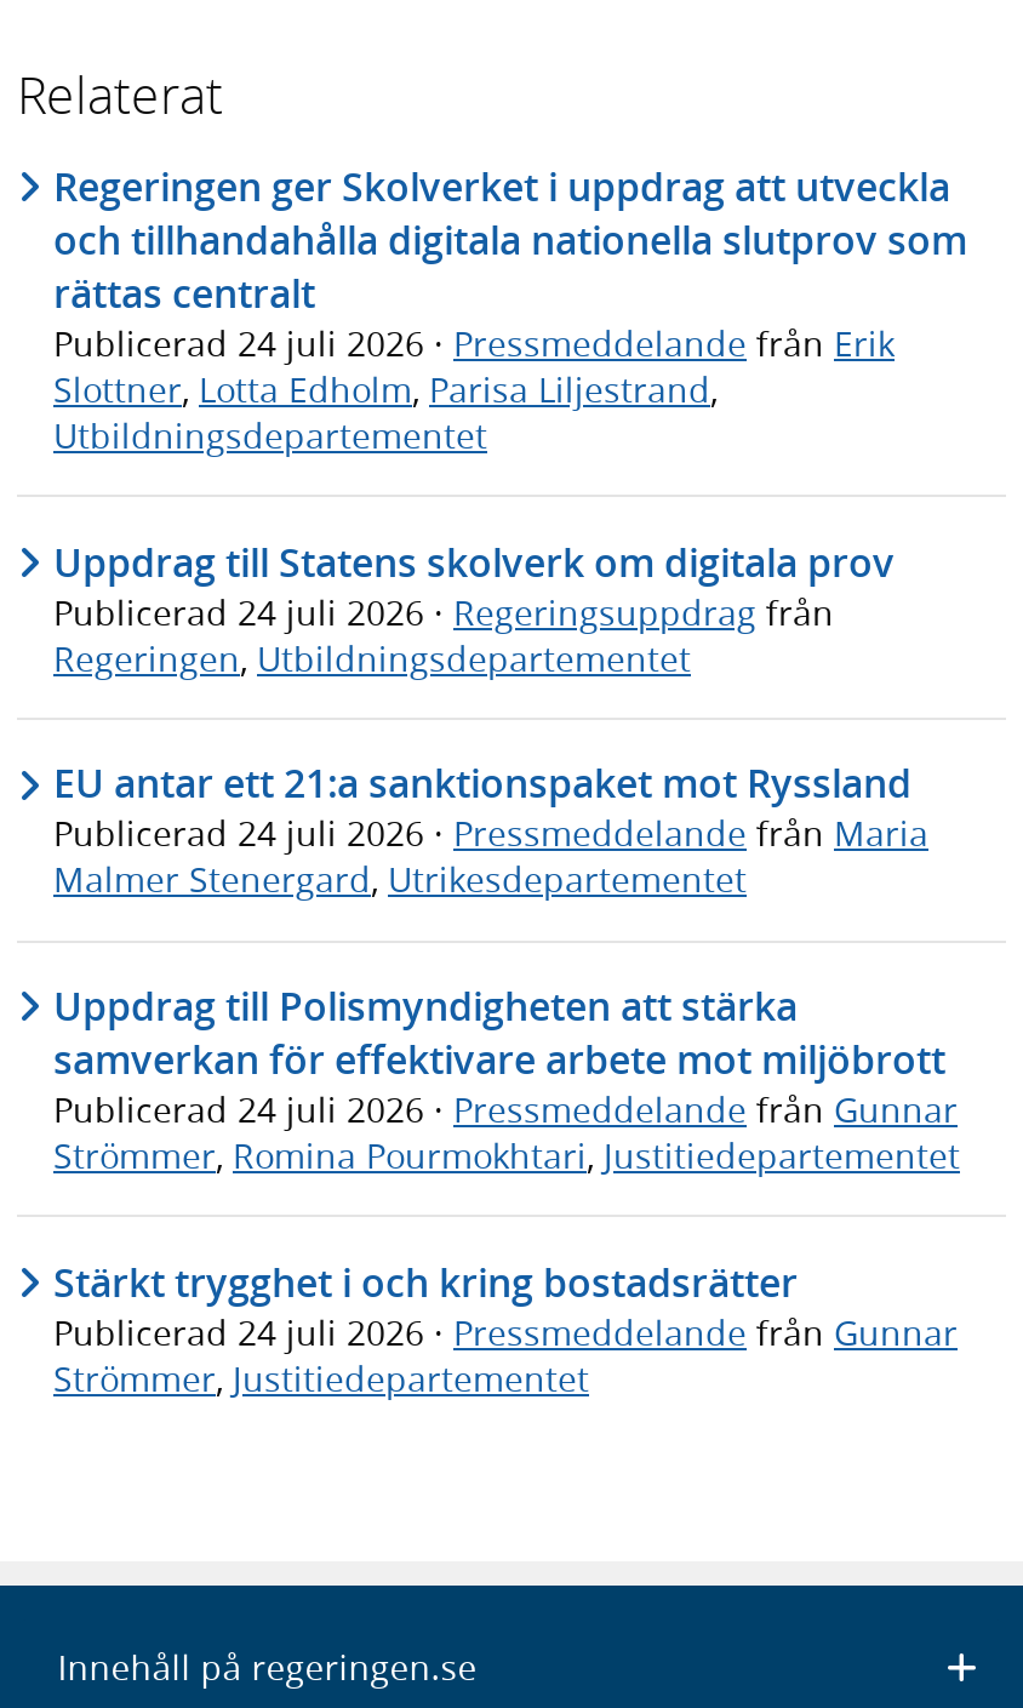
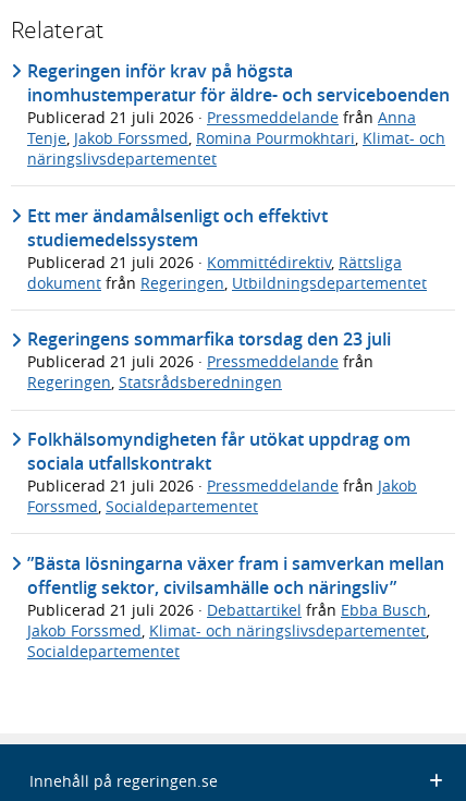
- Regeringen ger Skolverket i uppdrag att utveckla
- och tillhandahålla digitala nationella slutprov som
- rättas centralt
- Publicerad 24 juli 2026 · Pressmeddelande från Erik
- Slottner, Lotta Edholm, Parisa Liljestrand,
- Utbildningsdepartementet
+ Regeringen inför krav på högsta
+ inomhustemperatur för äldre- och serviceboenden
+ Publicerad 21 juli 2026 · Pressmeddelande från Anna
+ Tenje, Jakob Forssmed, Romina Pourmokhtari, Klimat- och
+ näringslivsdepartementet

- Uppdrag till Statens skolverk om digitala prov
- Publicerad 24 juli 2026 · Regeringsuppdrag från
- Regeringen, Utbildningsdepartementet
+ Ett mer ändamålsenligt och effektivt
+ studiemedelssystem
+ Publicerad 21 juli 2026 · Kommittédirektiv, Rättsliga
+ dokument från Regeringen, Utbildningsdepartementet

- EU antar ett 21:a sanktionspaket mot Ryssland
- Publicerad 24 juli 2026 · Pressmeddelande från Maria
- Malmer Stenergard, Utrikesdepartementet
+ Regeringens sommarfika torsdag den 23 juli
+ Publicerad 21 juli 2026 · Pressmeddelande från
+ Regeringen, Statsrådsberedningen

- Uppdrag till Polismyndigheten att stärka
- samverkan för effektivare arbete mot miljöbrott
- Publicerad 24 juli 2026 · Pressmeddelande från Gunnar
- Strömmer, Romina Pourmokhtari, Justitiedepartementet
+ Folkhälsomyndigheten får utökat uppdrag om
+ sociala utfallskontrakt
+ Publicerad 21 juli 2026 · Pressmeddelande från Jakob
+ Forssmed, Socialdepartementet

- Stärkt trygghet i och kring bostadsrätter
- Publicerad 24 juli 2026 · Pressmeddelande från Gunnar
- Strömmer, Justitiedepartementet
+ ”Bästa lösningarna växer fram i samverkan mellan
+ offentlig sektor, civilsamhälle och näringsliv”
+ Publicerad 21 juli 2026 · Debattartikel från Ebba Busch,
+ Jakob Forssmed, Klimat- och näringslivsdepartementet,
+ Socialdepartementet
